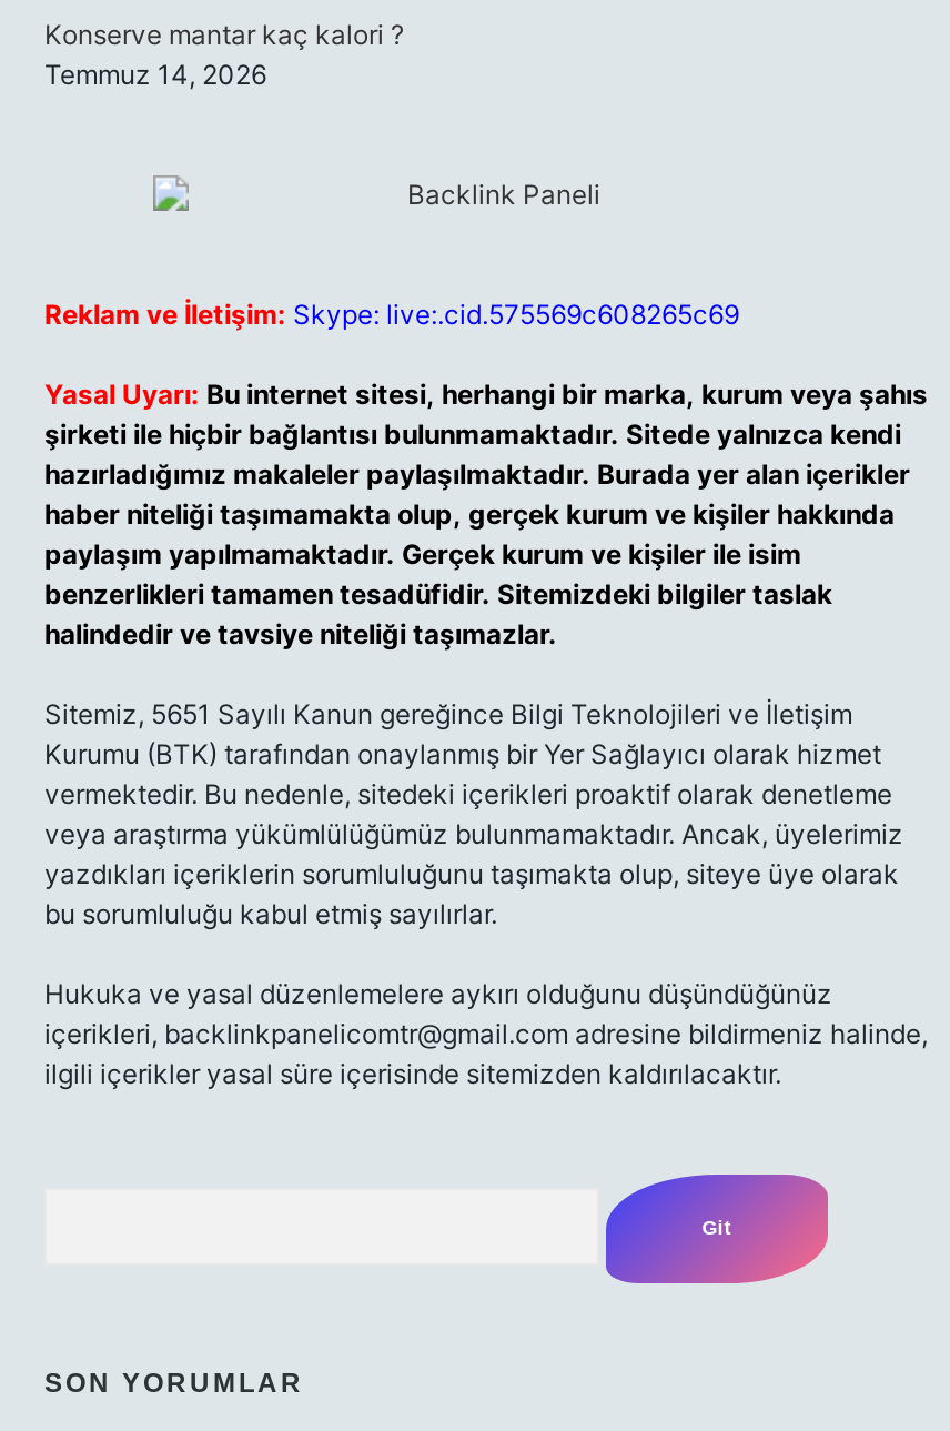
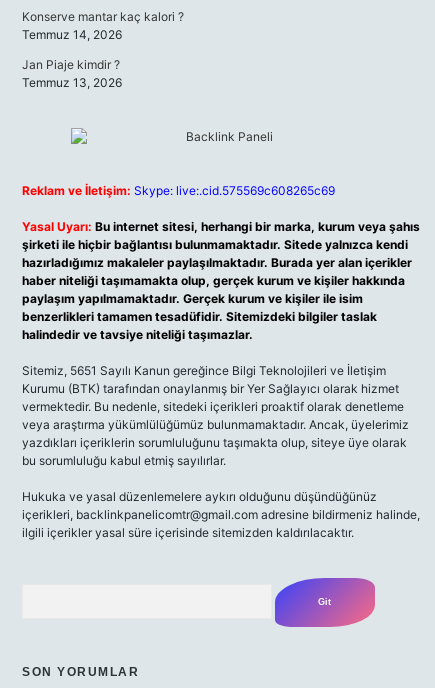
+ Jan Piaje kimdir ?
+ Temmuz 13, 2026
